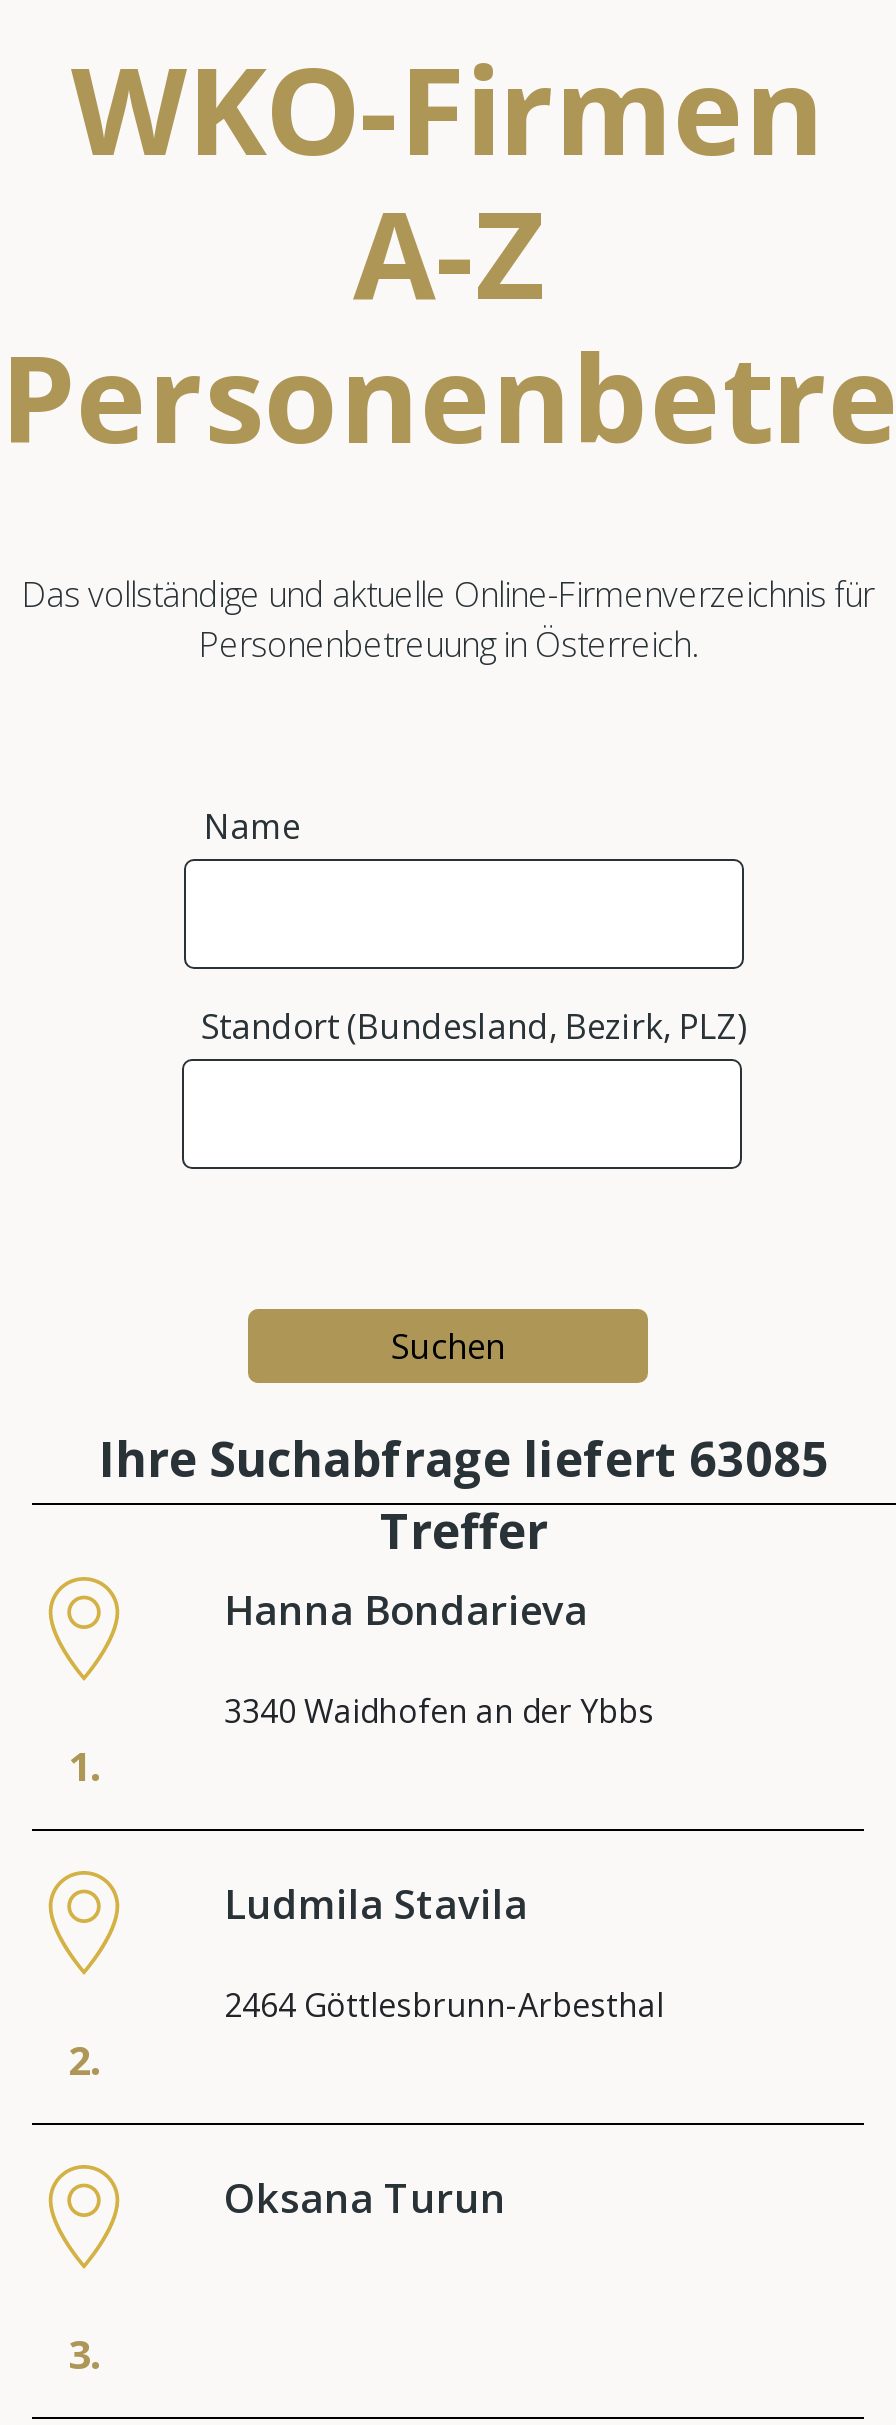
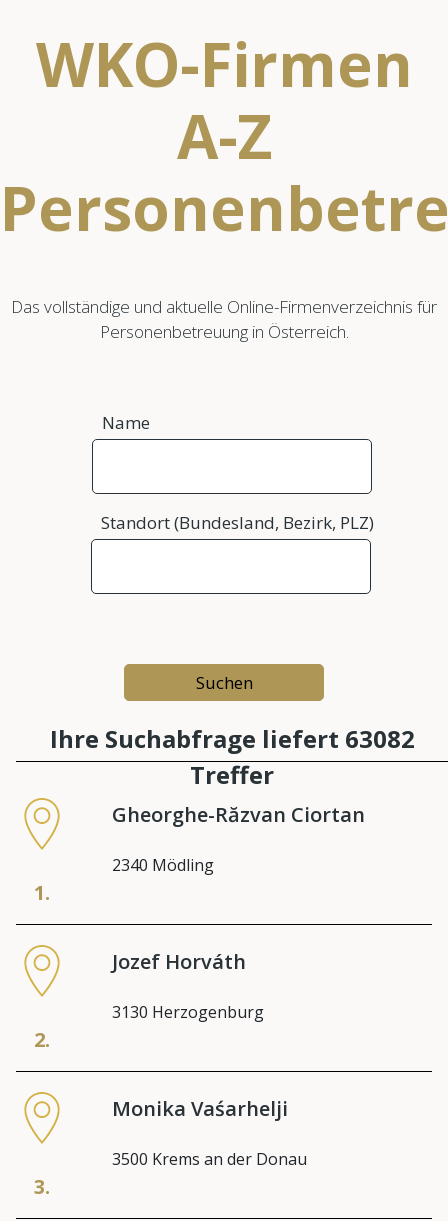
- Ihre Suchabfrage liefert 63085
+ Ihre Suchabfrage liefert 63082

- Hanna Bondarieva
+ Gheorghe-Răzvan Ciortan

- 3340 Waidhofen an der Ybbs
+ 2340 Mödling

- Ludmila Stavila
+ Jozef Horváth

- 2464 Göttlesbrunn-Arbesthal
+ 3130 Herzogenburg

- Oksana Turun
+ Monika Vaśarhelji
+ 3500 Krems an der Donau
